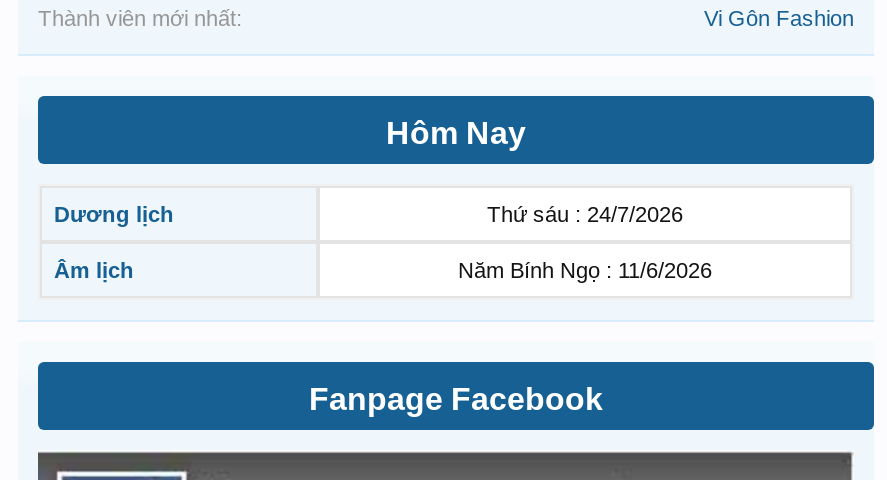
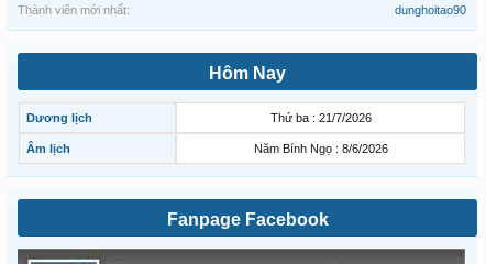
- Vi Gôn Fashion
+ dunghoitao90

- Thứ sáu : 24/7/2026
+ Thứ ba : 21/7/2026

- Năm Bính Ngọ : 11/6/2026
+ Năm Bính Ngọ : 8/6/2026
